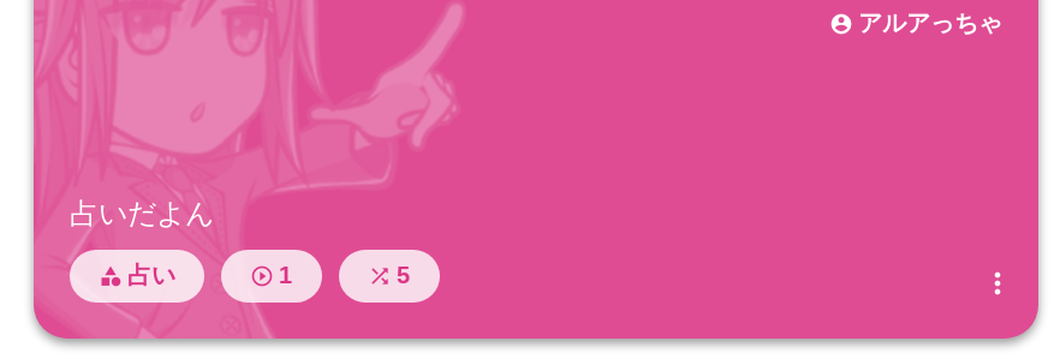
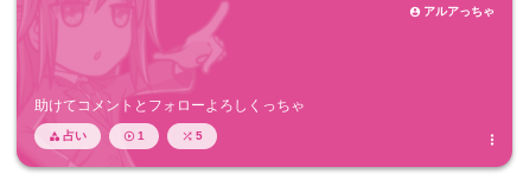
- 占いだよん
+ 助けてコメントとフォローよろしくっちゃ
